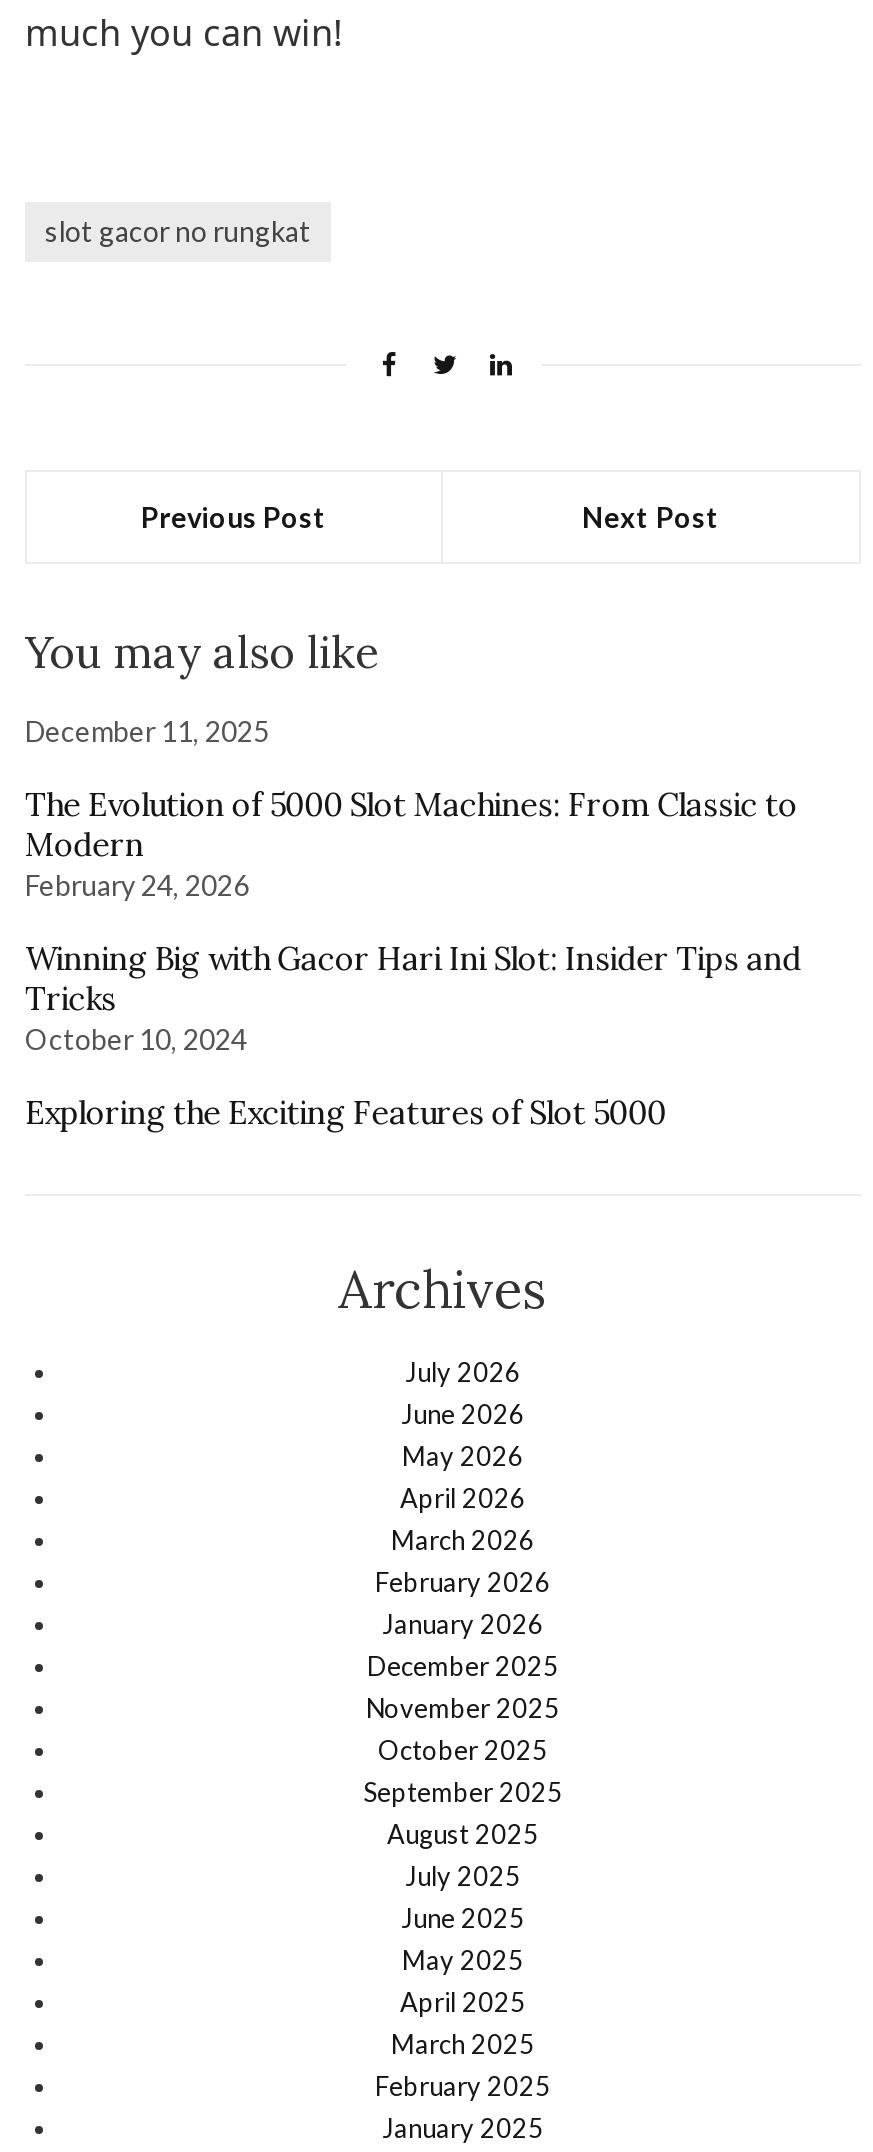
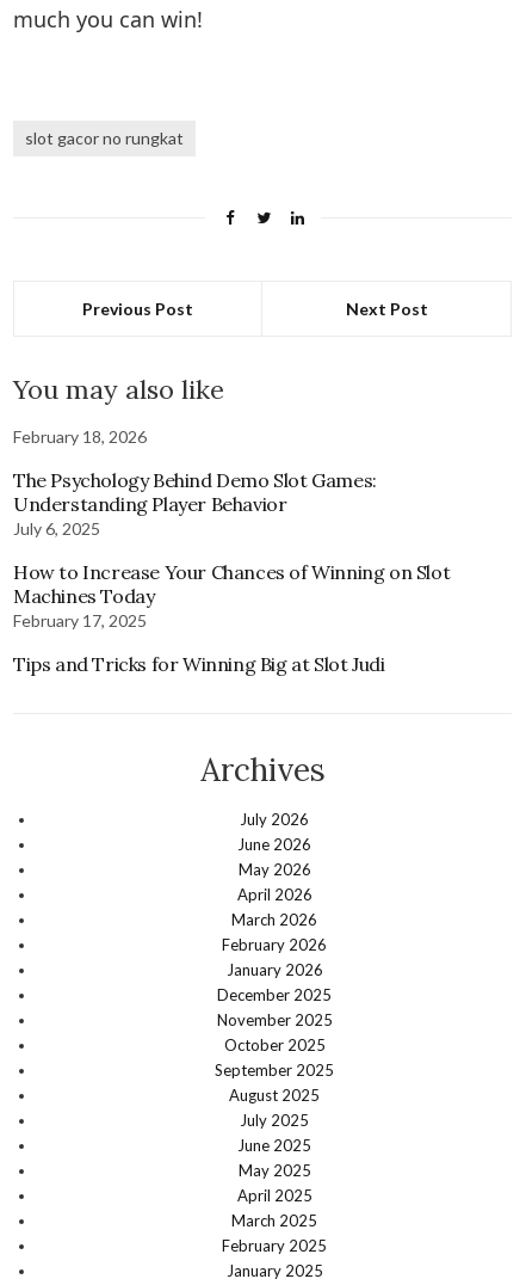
- December 11, 2025
+ February 18, 2026

- The Evolution of 5000 Slot Machines: From Classic to
- Modern
- February 24, 2026
+ The Psychology Behind Demo Slot Games:
+ Understanding Player Behavior
+ July 6, 2025

- Winning Big with Gacor Hari Ini Slot: Insider Tips and
- Tricks
- October 10, 2024
+ How to Increase Your Chances of Winning on Slot
+ Machines Today
+ February 17, 2025

- Exploring the Exciting Features of Slot 5000
+ Tips and Tricks for Winning Big at Slot Judi
